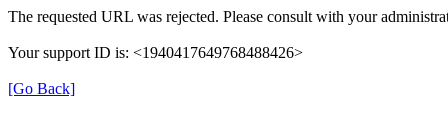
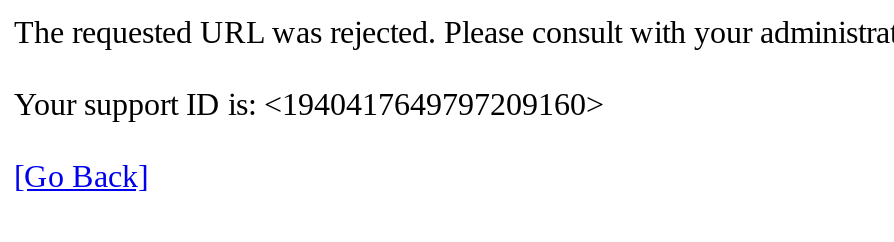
- Your support ID is: <1940417649768488426>
+ Your support ID is: <1940417649797209160>
